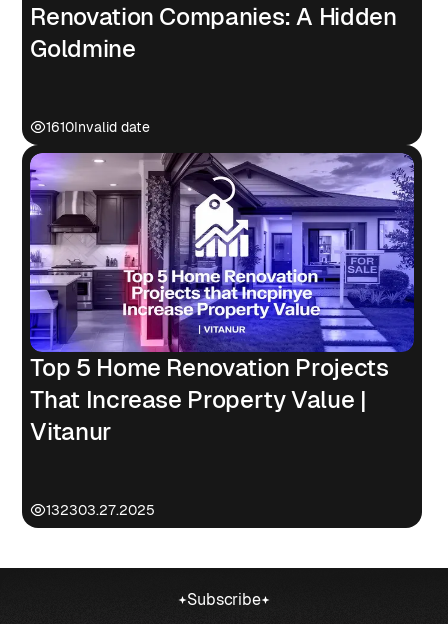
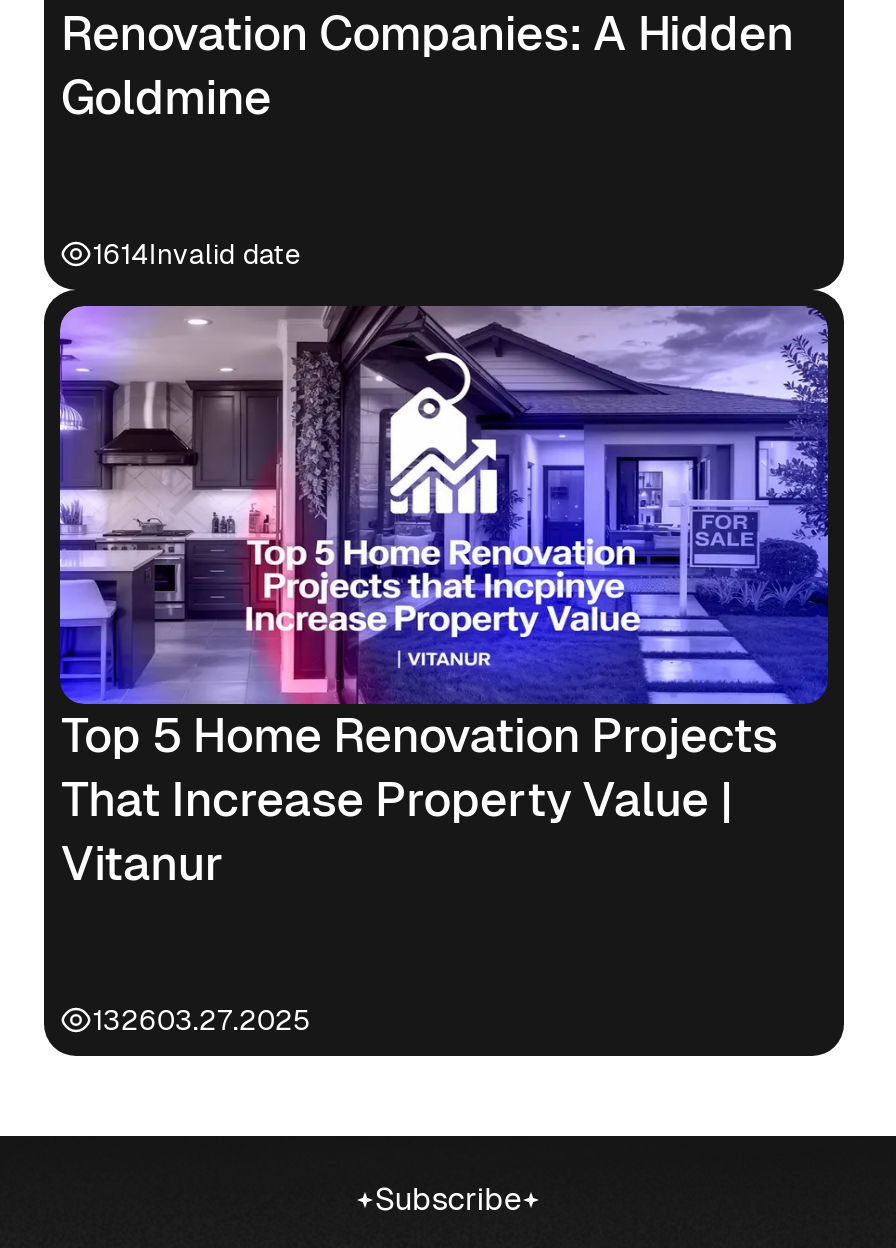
- 1610Invalid date
+ 1614Invalid date

- 132303.27.2025
+ 132603.27.2025
